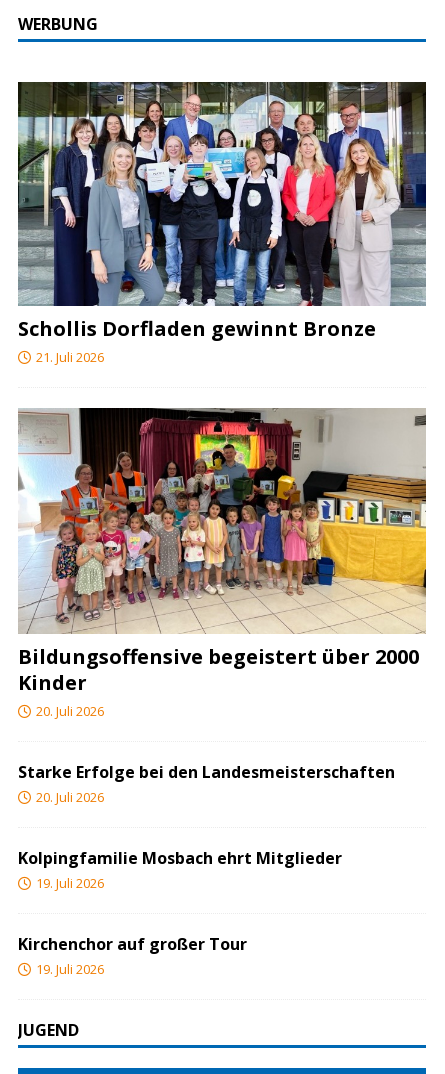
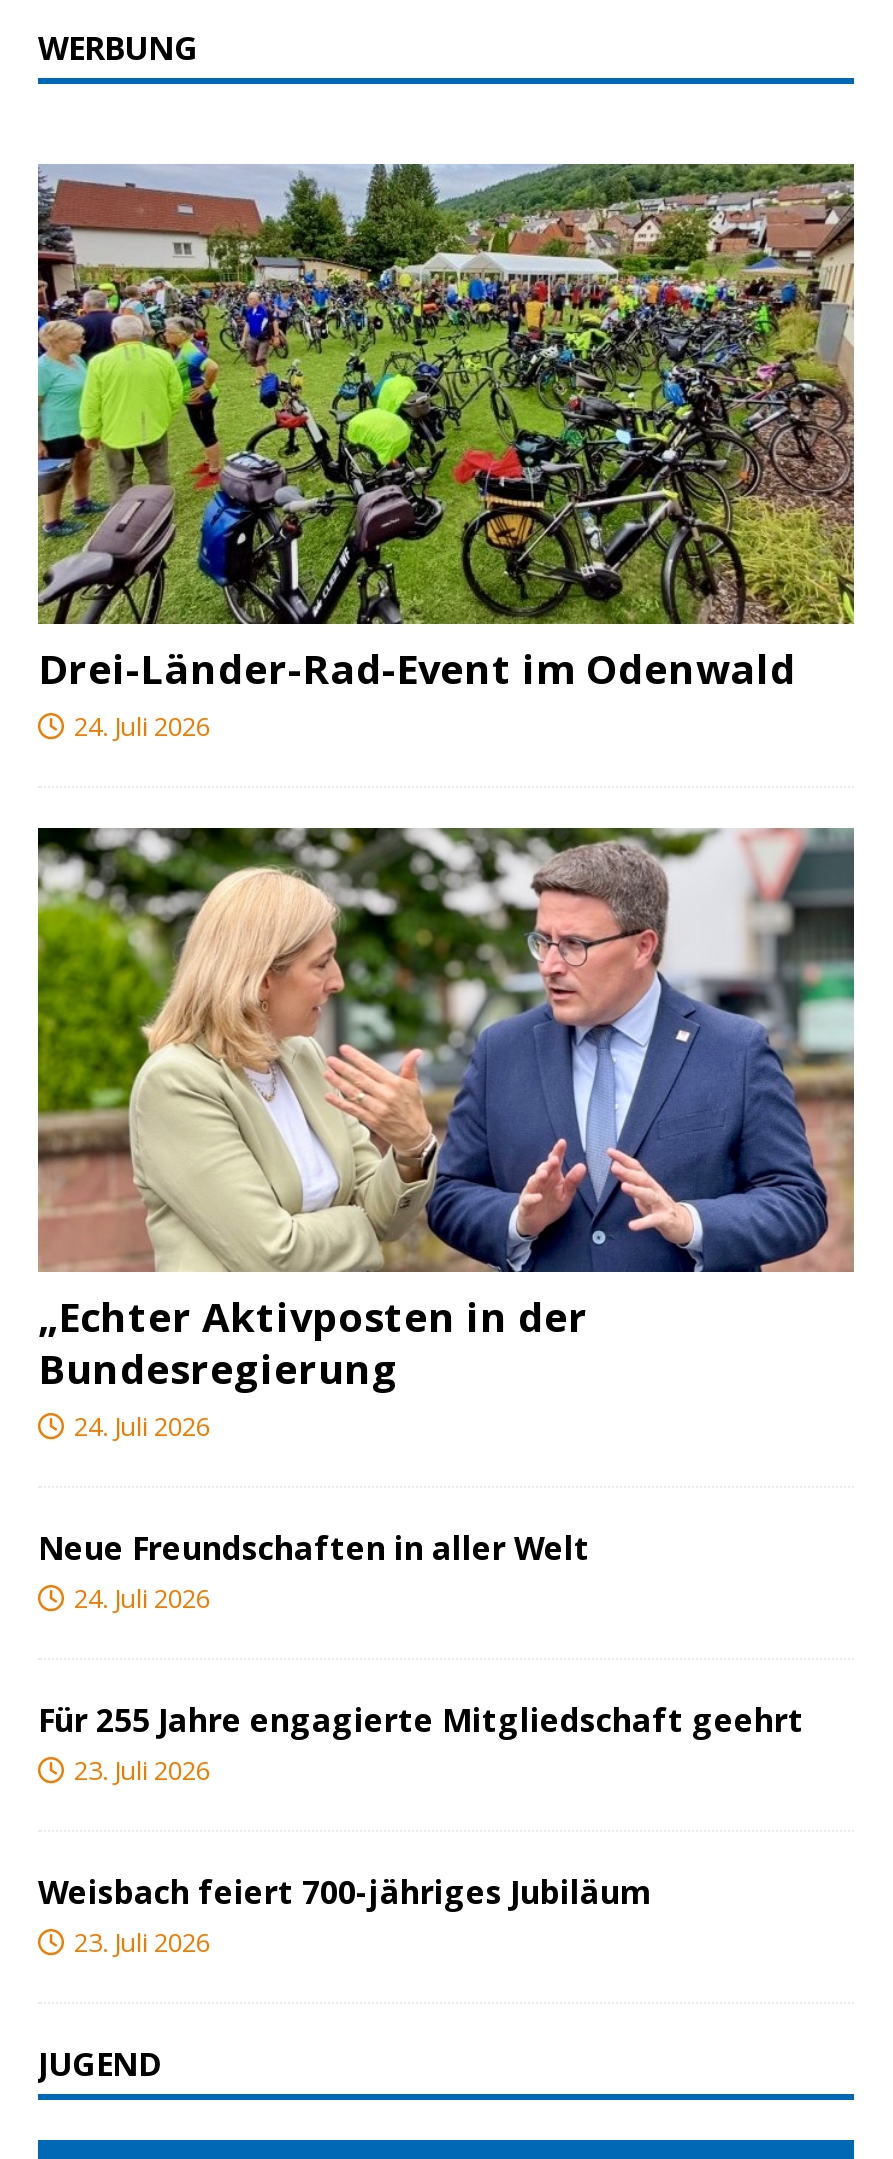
- [image]
- Schollis Dorfladen gewinnt Bronze
- 21. Juli 2026
+ [image]
+ Drei-Länder-Rad-Event im Odenwald
+ 24. Juli 2026

- [image]
- Bildungsoffensive begeistert über 2000
- Kinder
- 20. Juli 2026
+ [image]
+ „Echter Aktivposten in der
+ Bundesregierung
+ 24. Juli 2026

- Starke Erfolge bei den Landesmeisterschaften
- 20. Juli 2026
+ Neue Freundschaften in aller Welt
+ 24. Juli 2026

- Kolpingfamilie Mosbach ehrt Mitglieder
- 19. Juli 2026
+ Für 255 Jahre engagierte Mitgliedschaft geehrt
+ 23. Juli 2026

- Kirchenchor auf großer Tour
- 19. Juli 2026
+ Weisbach feiert 700-jähriges Jubiläum
+ 23. Juli 2026
